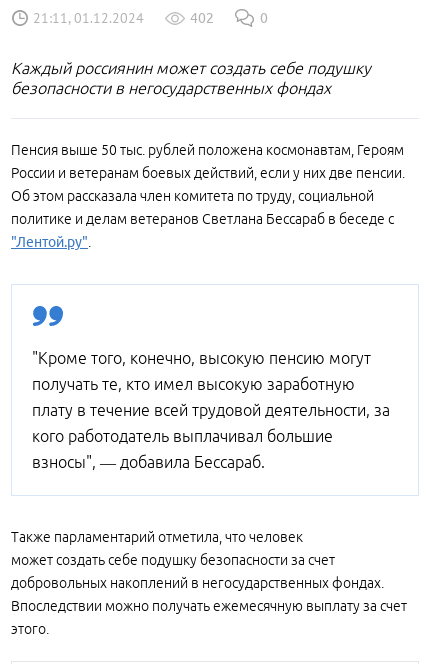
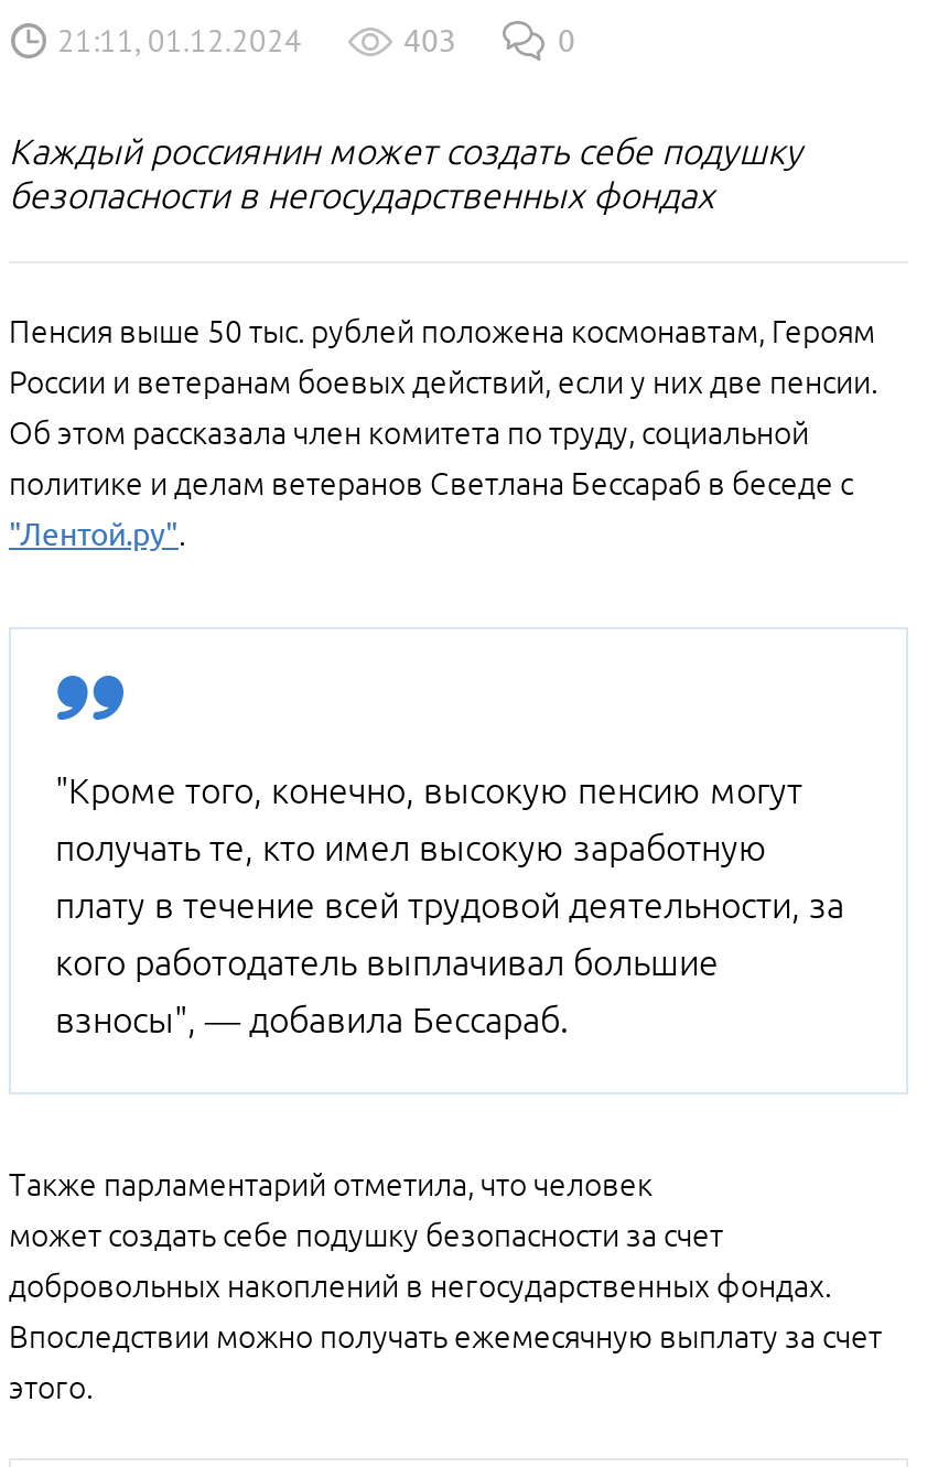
- 402
+ 403
